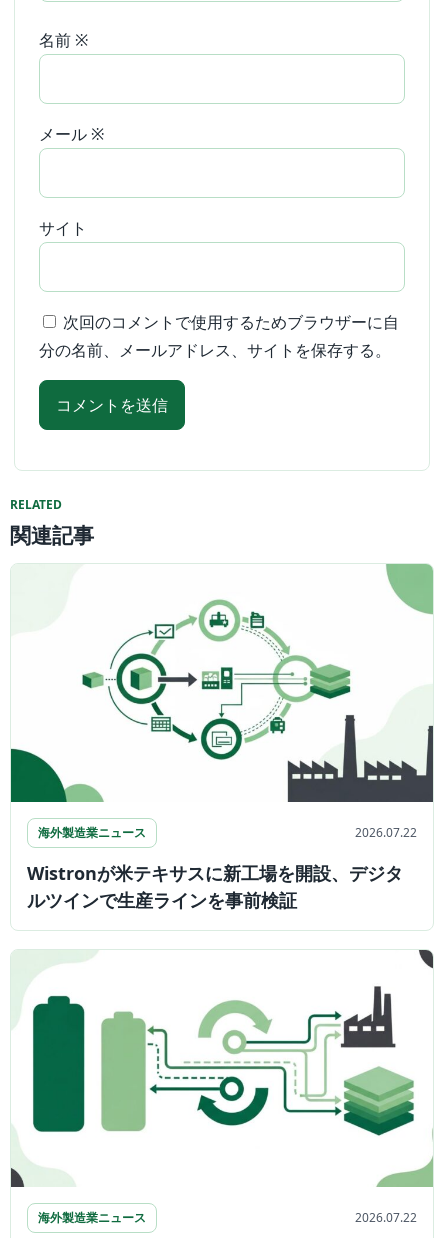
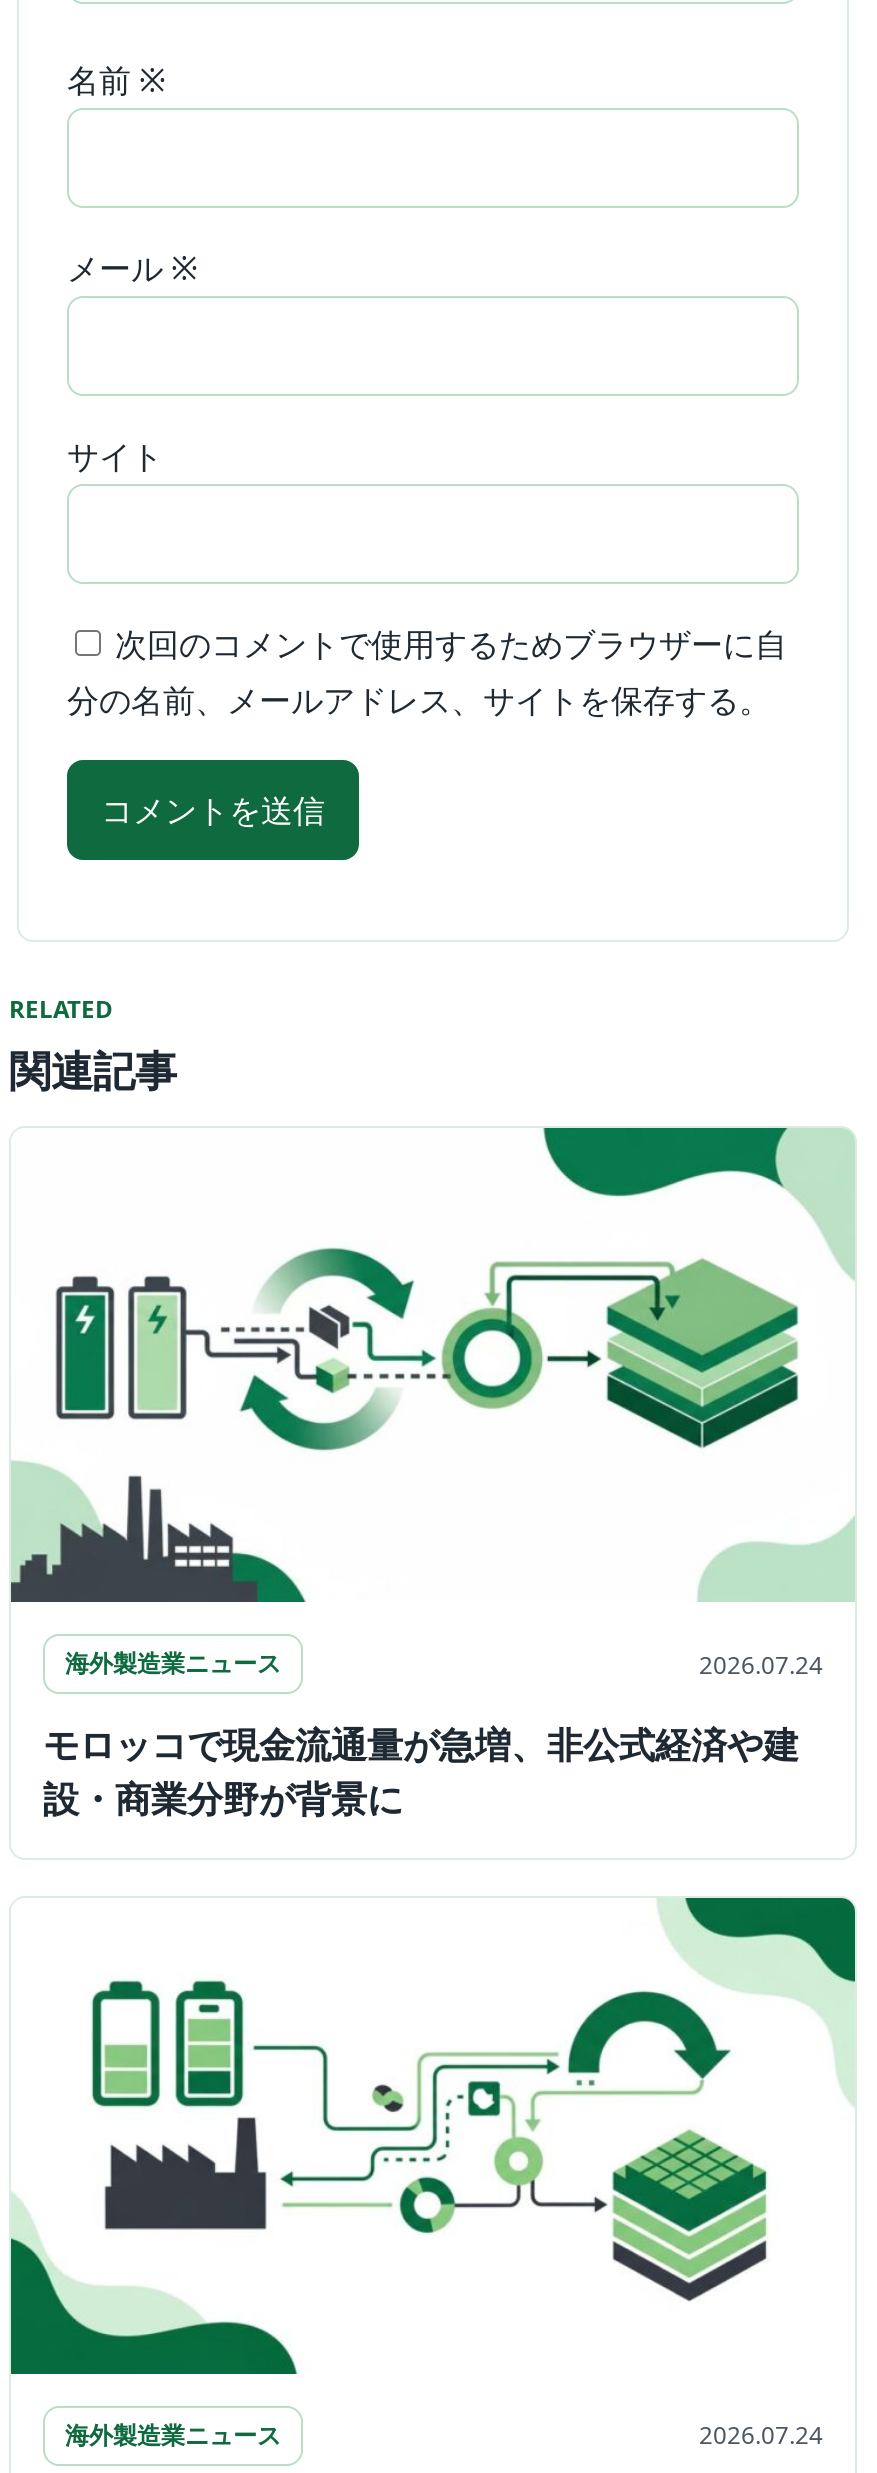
- [image]
- 2026.07.22
+ [image]
+ 2026.07.24

- Wistronが米テキサスに新工場を開設、デジタ
- ルツインで生産ラインを事前検証
+ モロッコで現金流通量が急増、非公式経済や建
+ 設・商業分野が背景に

- [image]
- 2026.07.22
+ [image]
+ 2026.07.24
